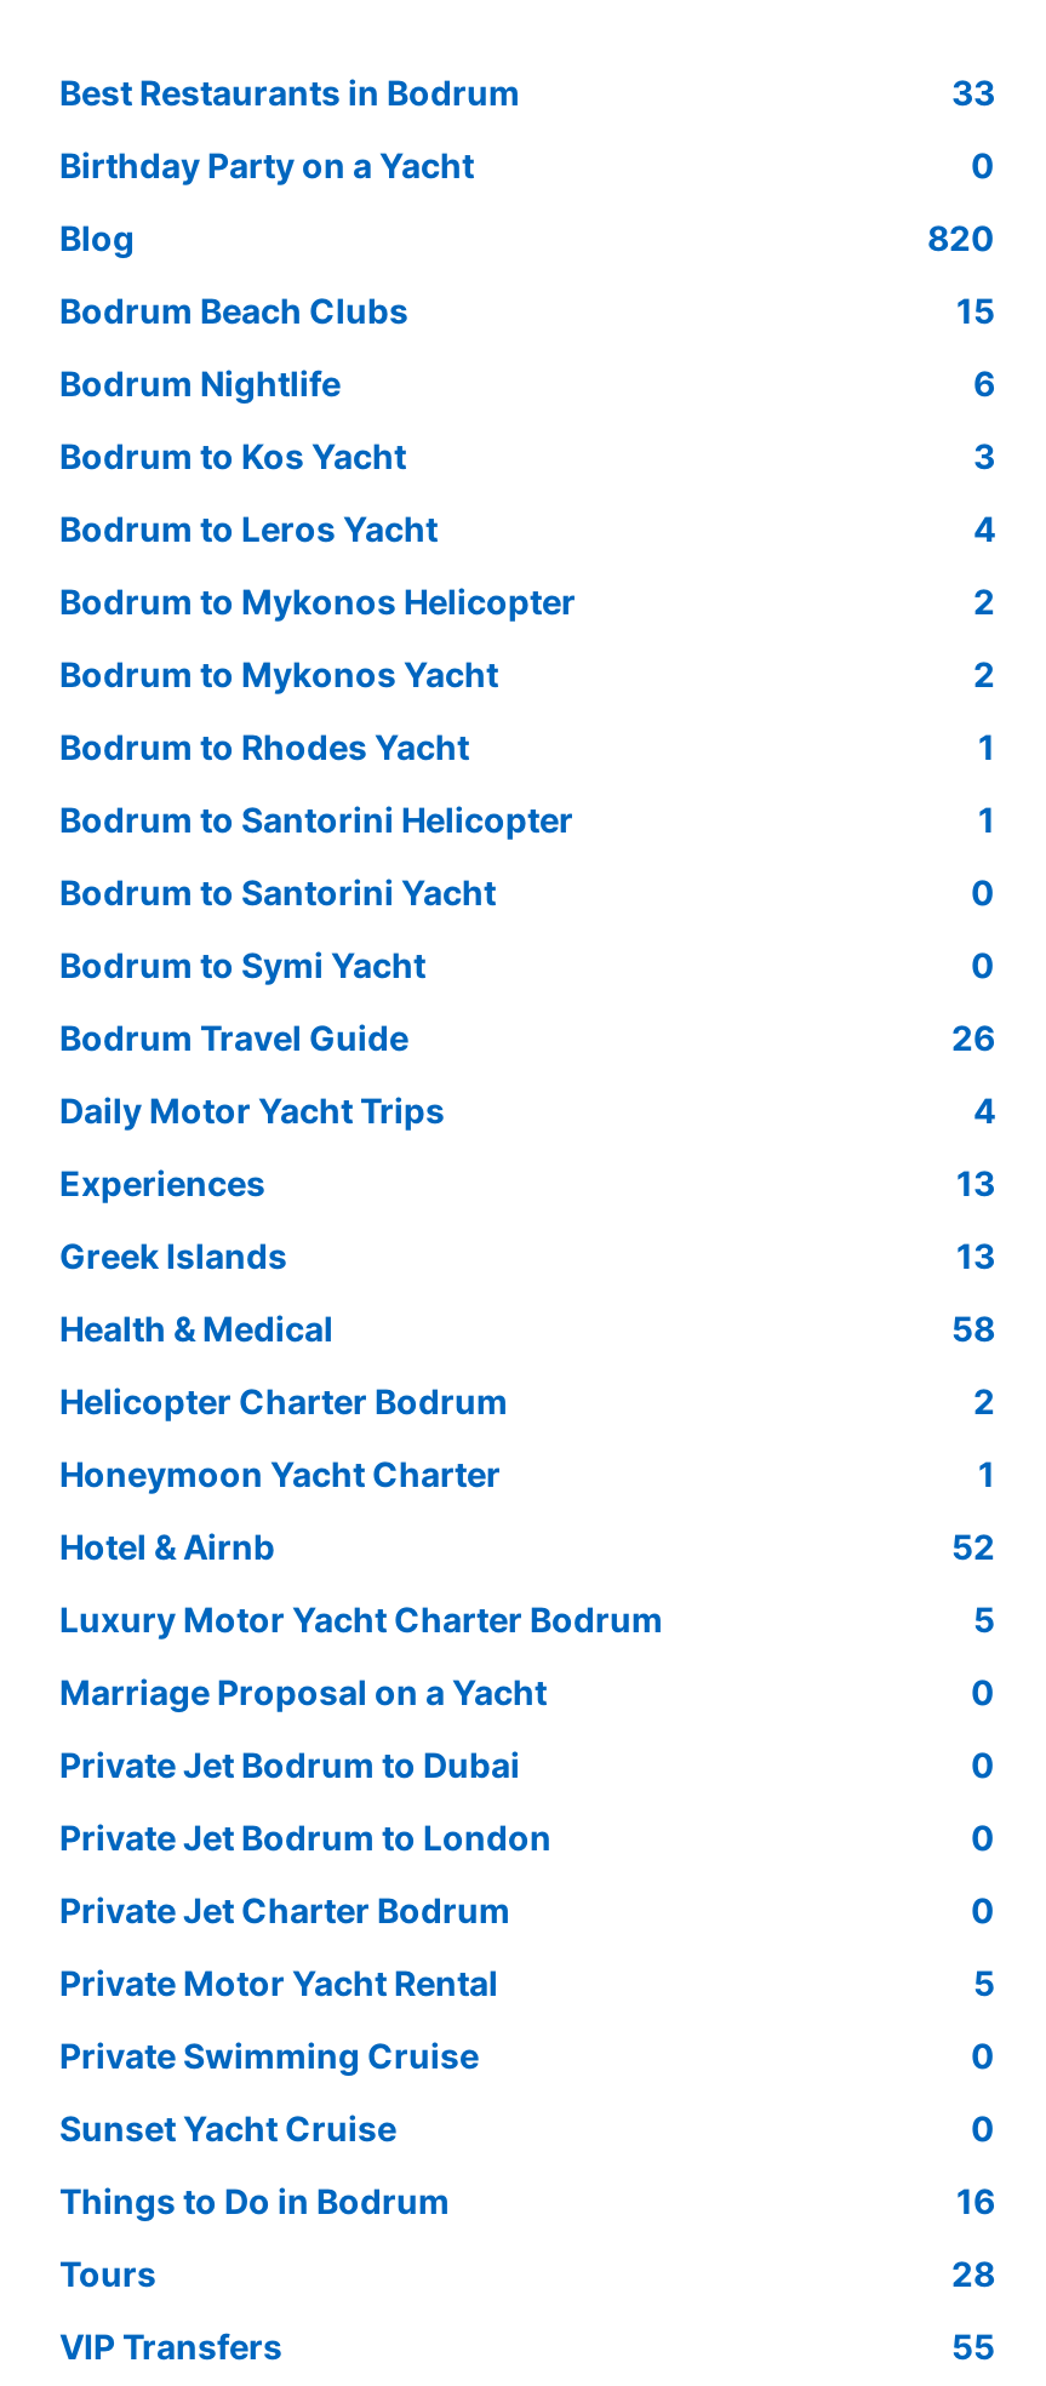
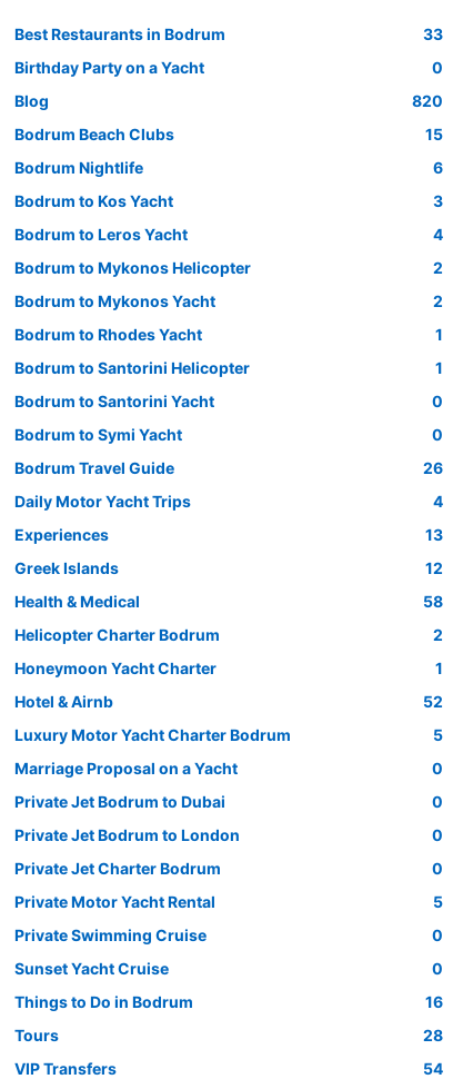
- 13
+ 12

- 55
+ 54
